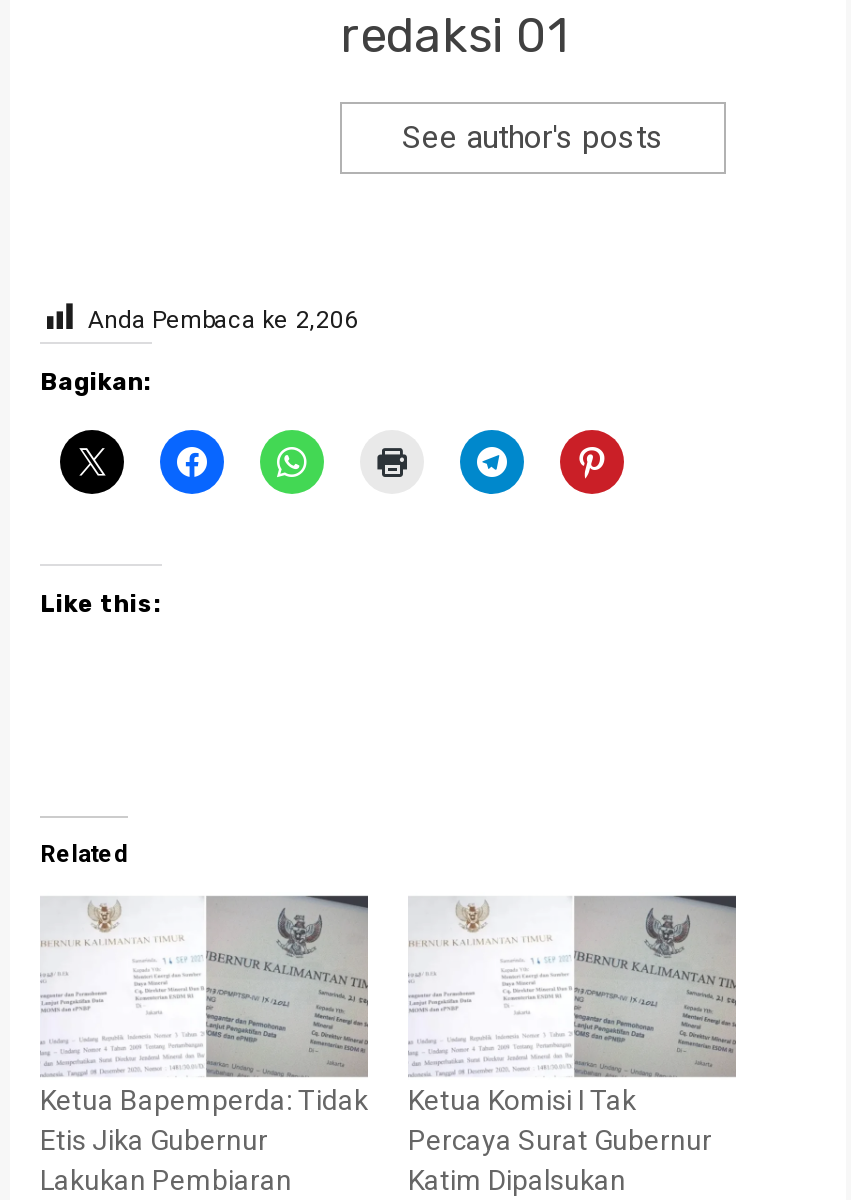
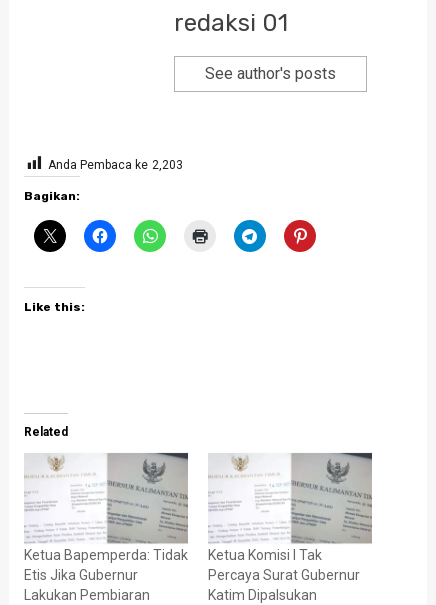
- Anda Pembaca ke 2,206
+ Anda Pembaca ke 2,203
